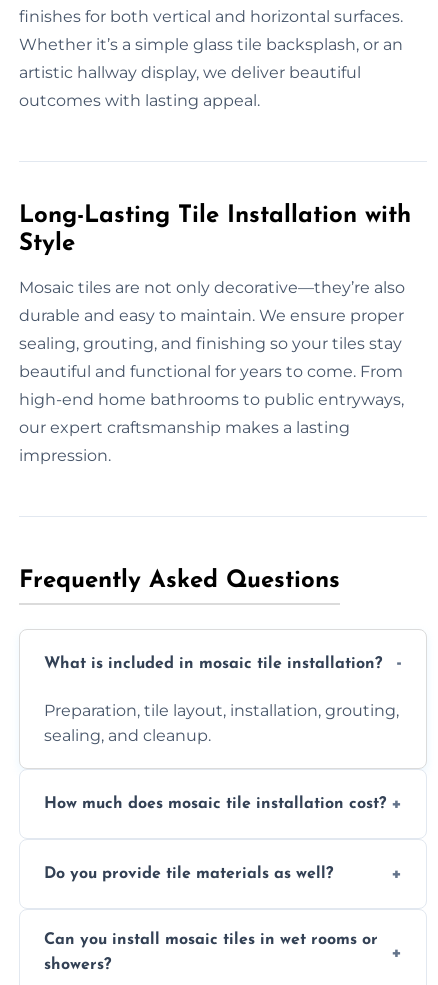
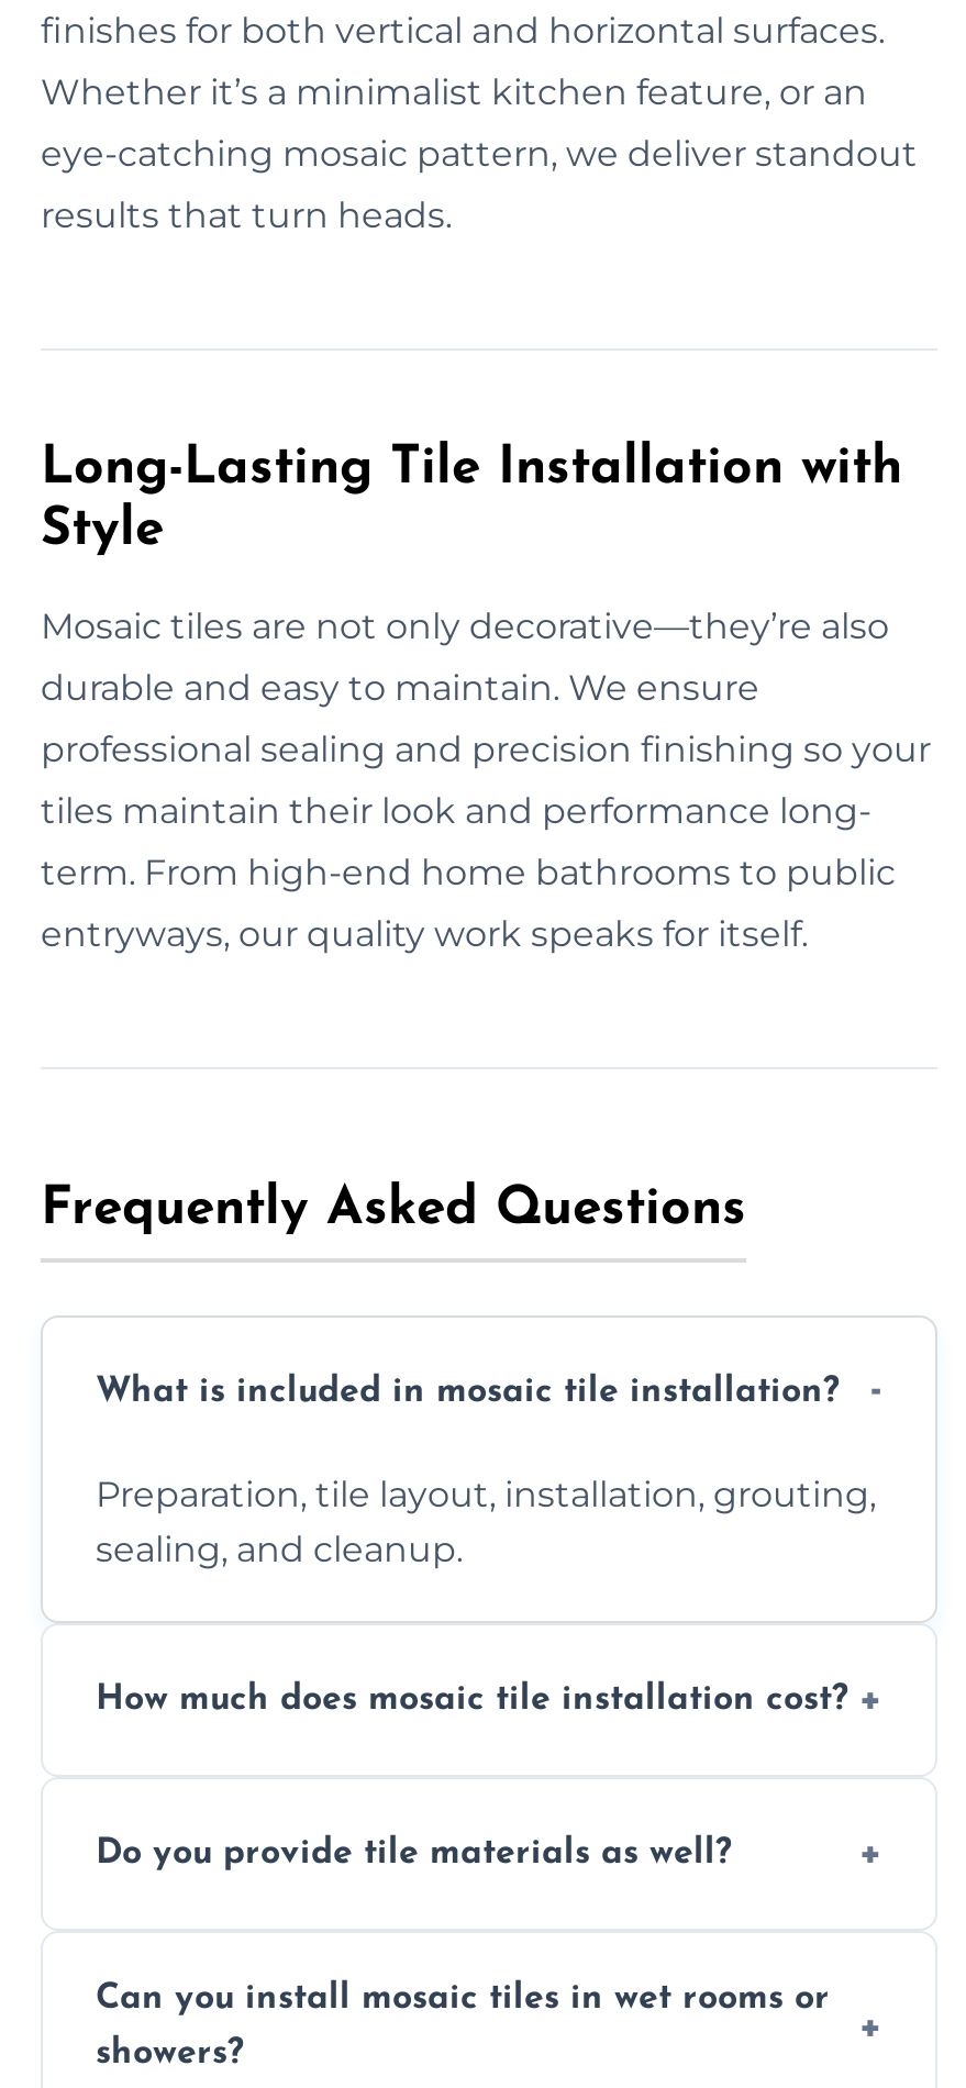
- Whether it’s a simple glass tile backsplash, or an
+ Whether it’s a minimalist kitchen feature, or an

- artistic hallway display, we deliver beautiful
+ eye-catching mosaic pattern, we deliver standout

- outcomes with lasting appeal.
+ results that turn heads.

- durable and easy to maintain. We ensure proper
- sealing, grouting, and finishing so your tiles stay
- beautiful and functional for years to come. From
- high-end home bathrooms to public entryways,
- our expert craftsmanship makes a lasting
- impression.
+ durable and easy to maintain. We ensure
+ professional sealing and precision finishing so your
+ tiles maintain their look and performance long-
+ term. From high-end home bathrooms to public
+ entryways, our quality work speaks for itself.
